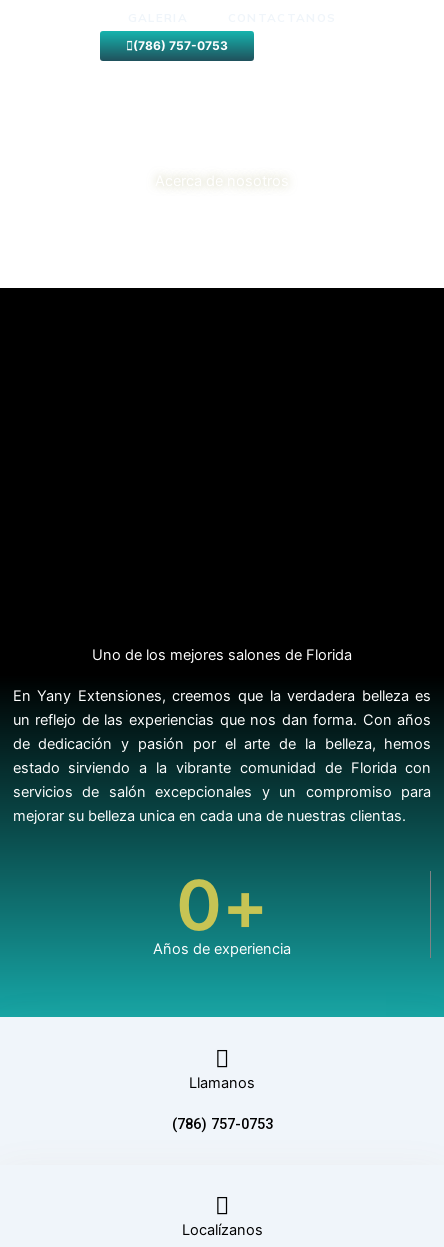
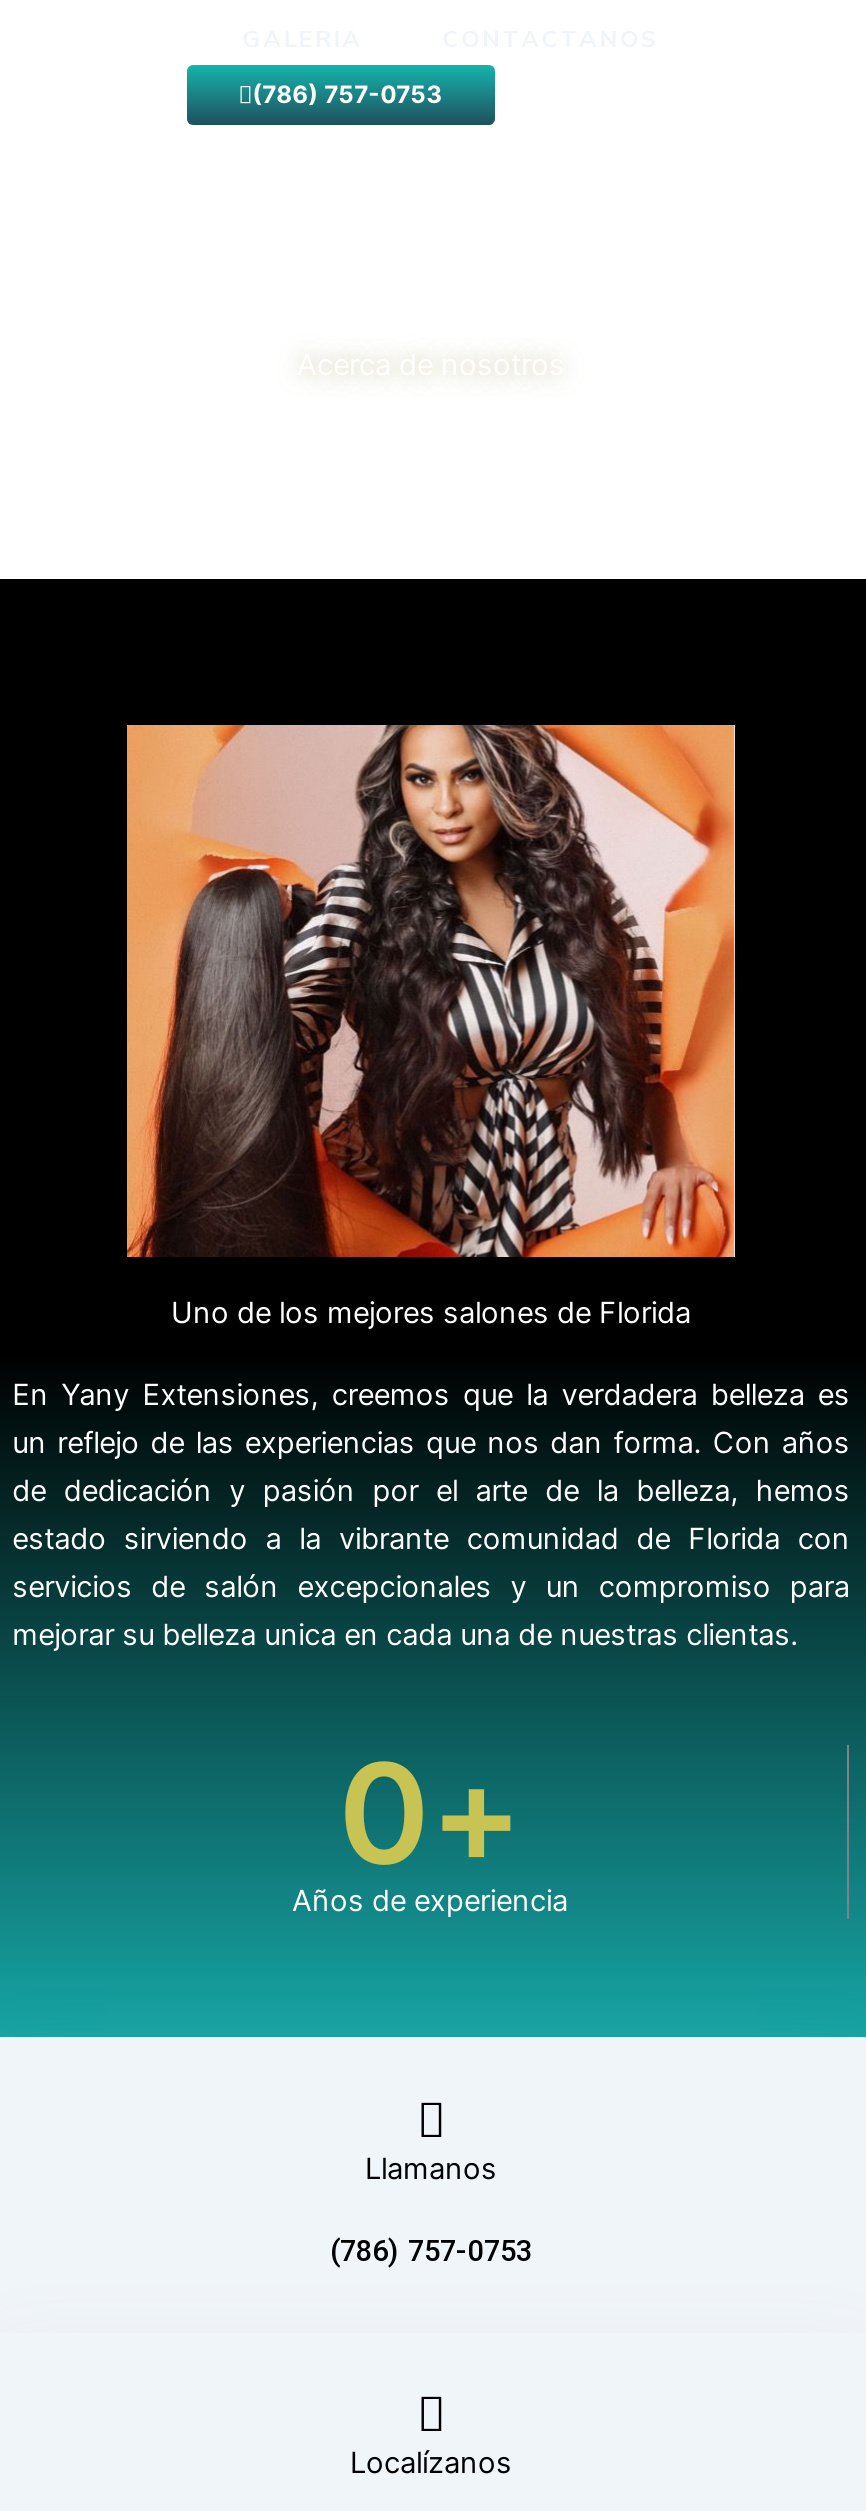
+ [image]
